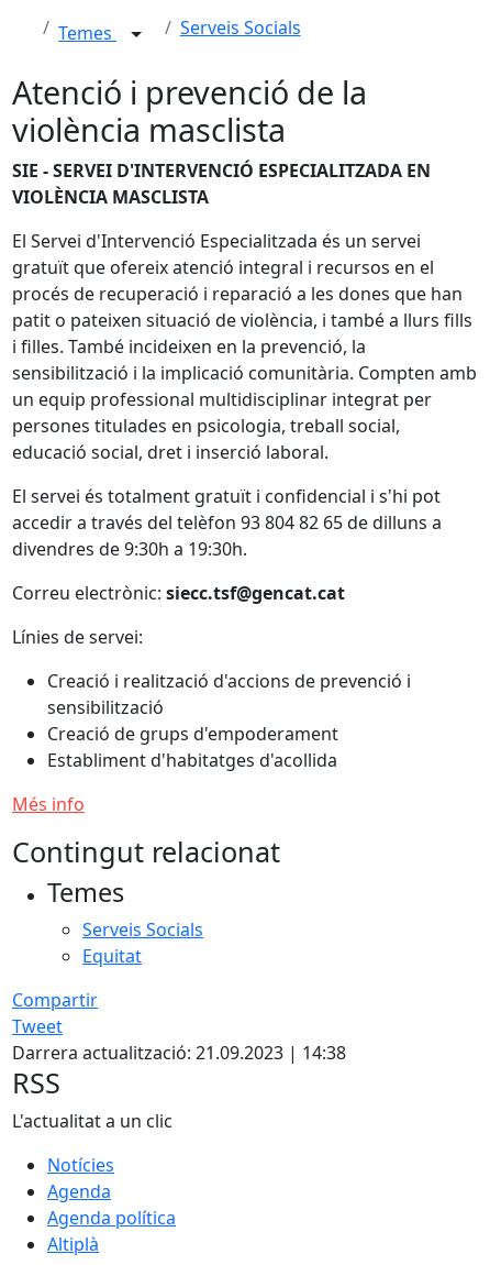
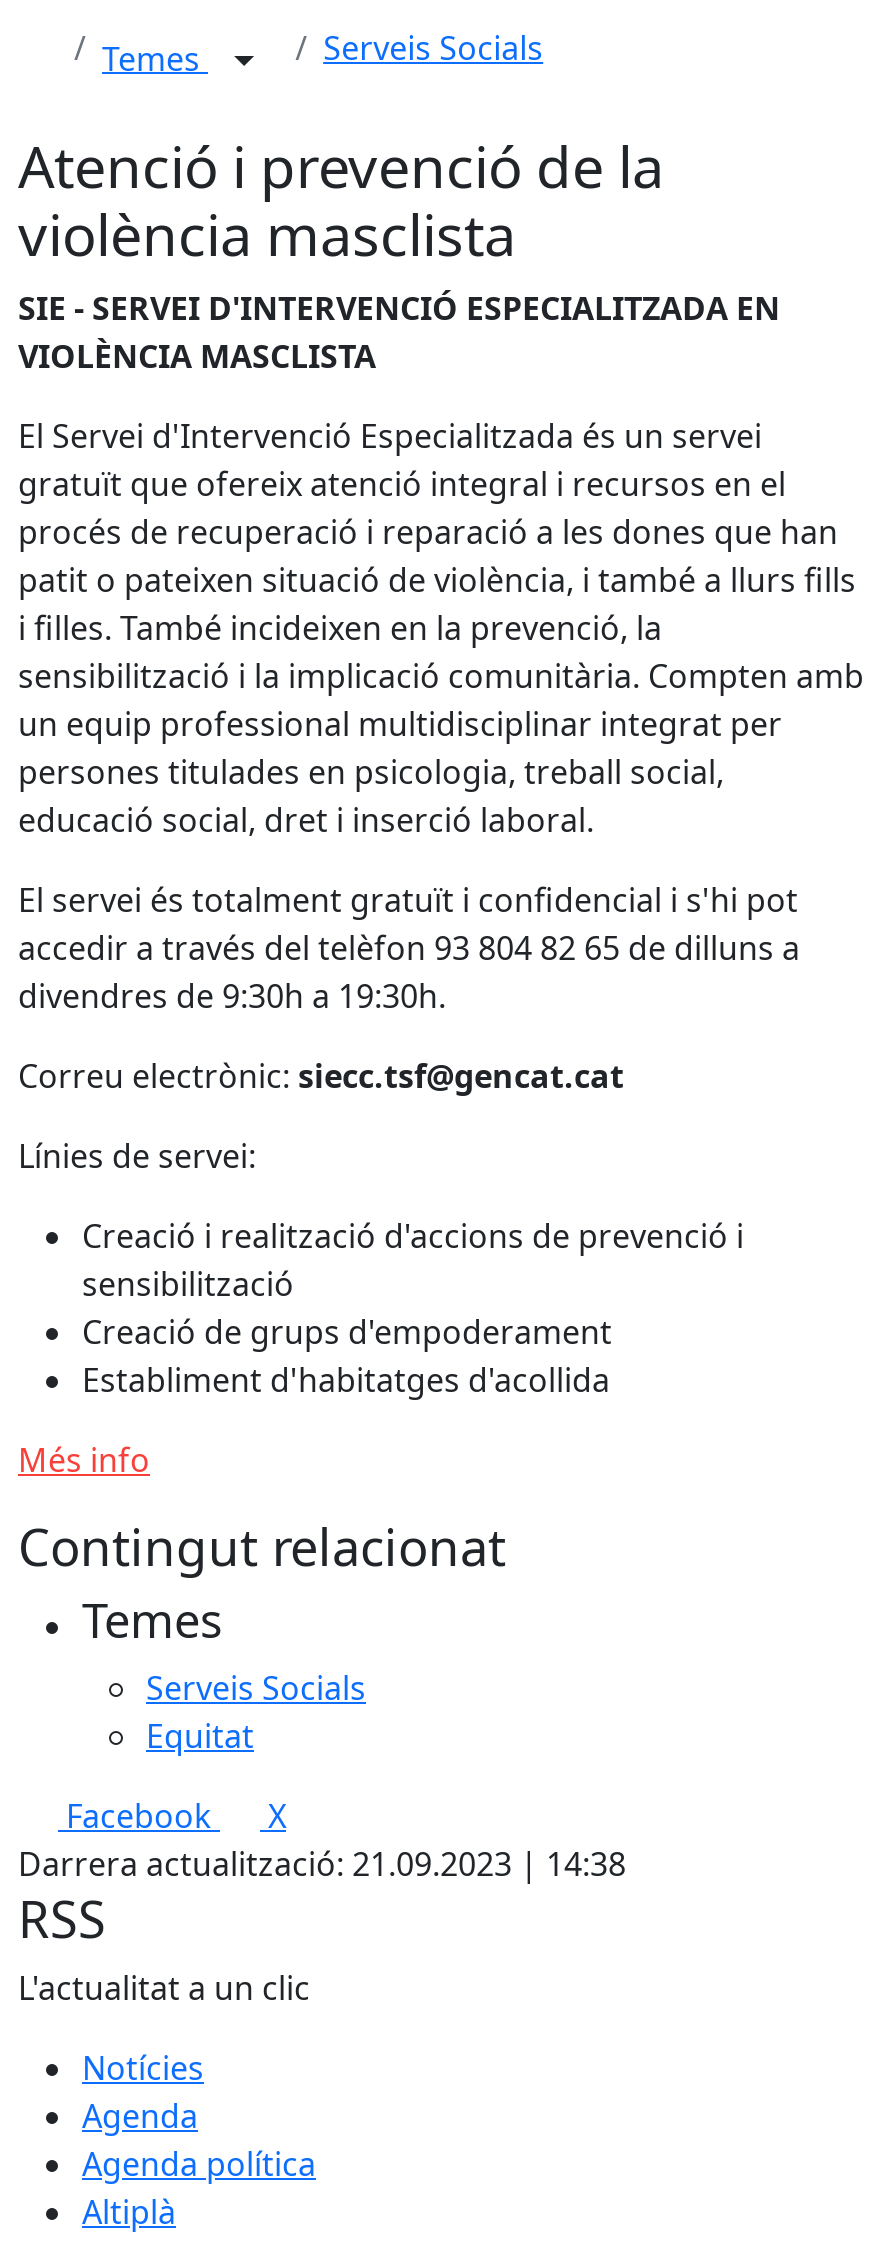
- Compartir
- Tweet
+ Facebook
+ X
